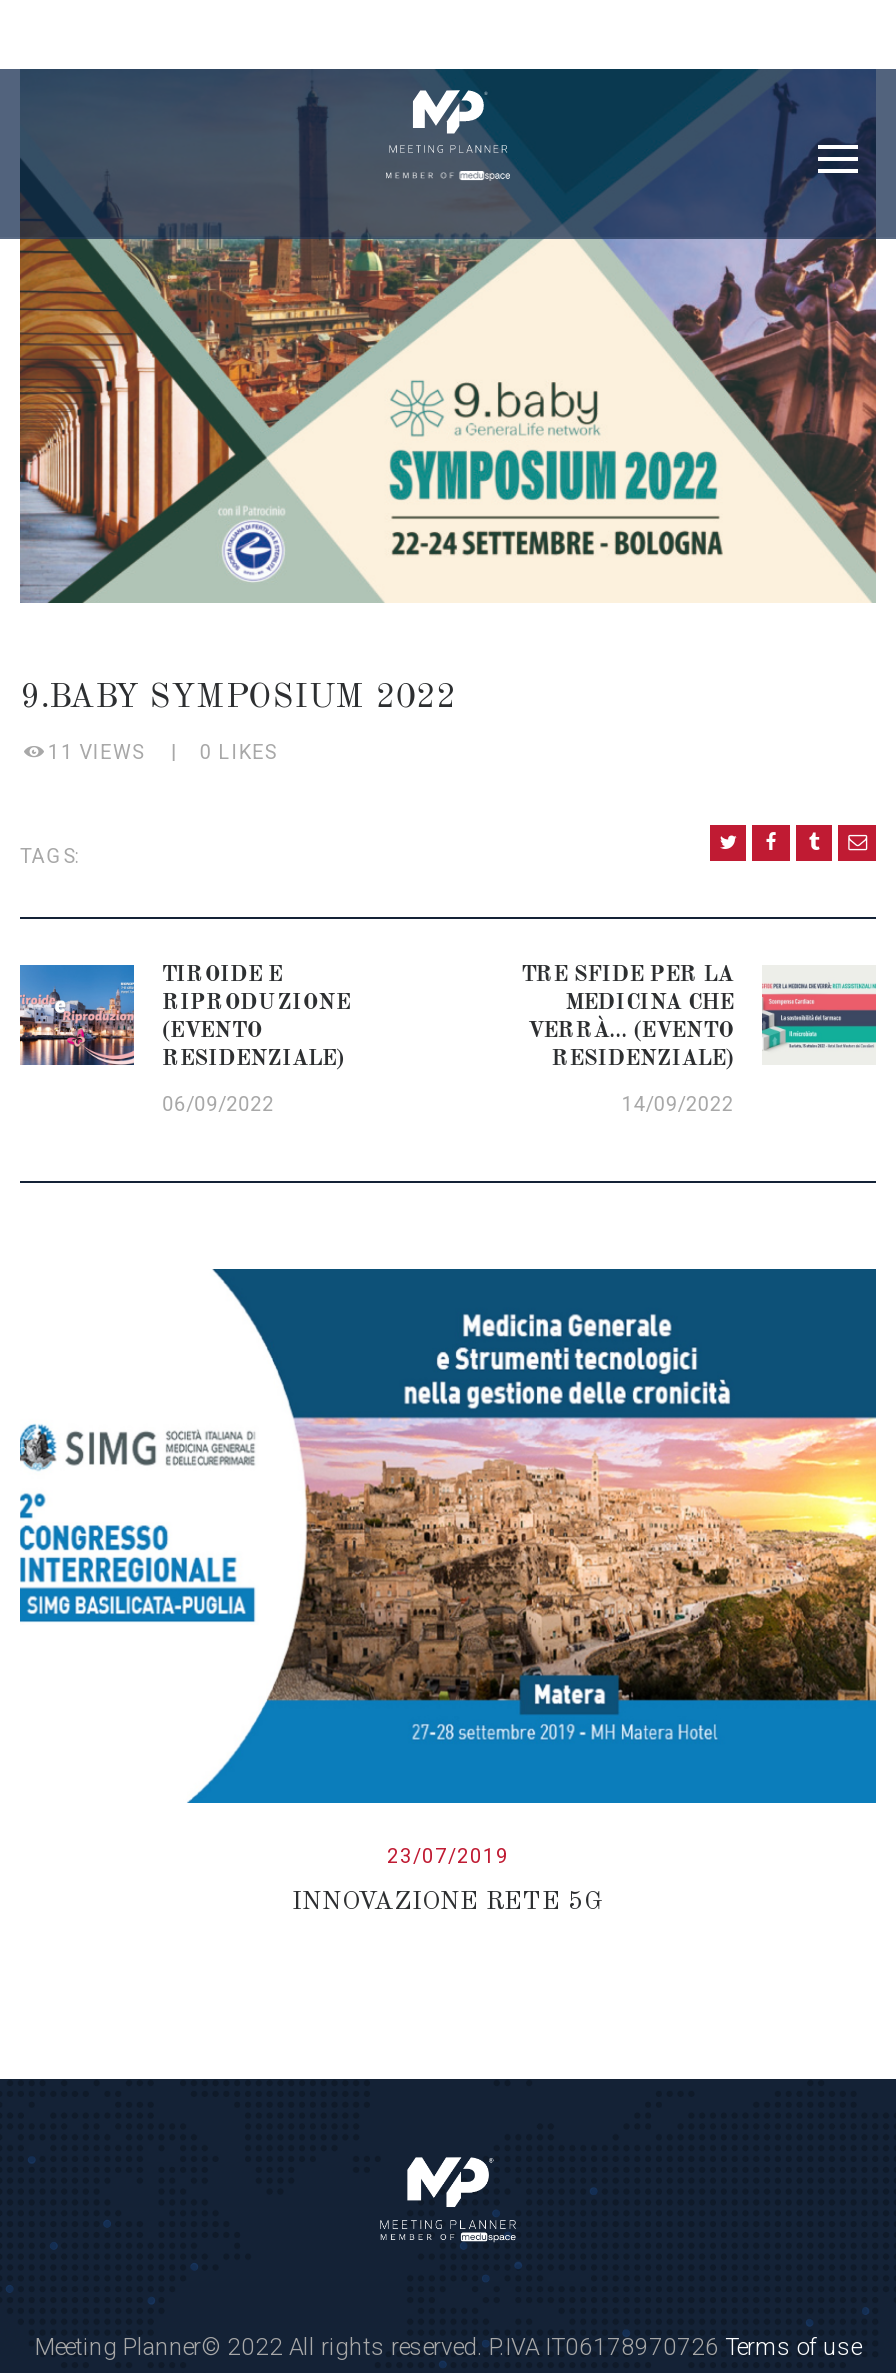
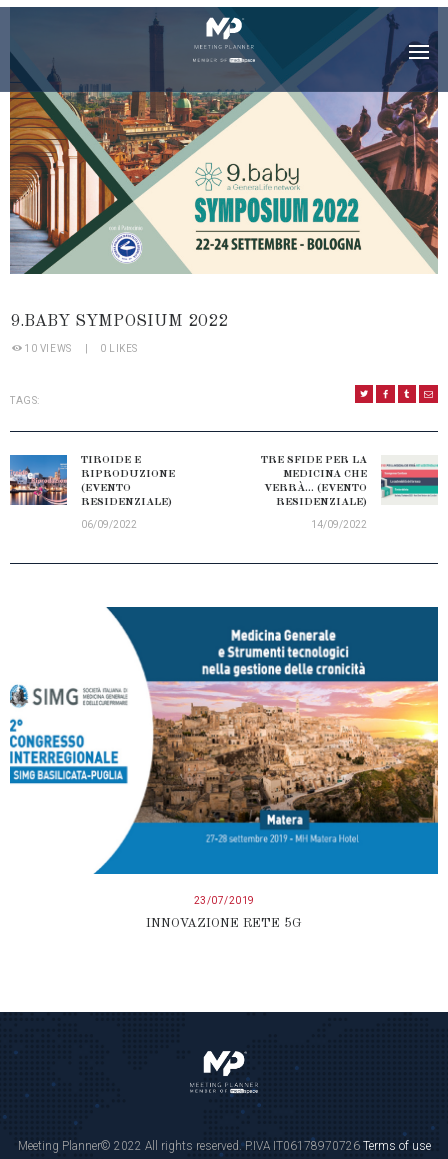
- 11 VIEWS
+ 10 VIEWS
